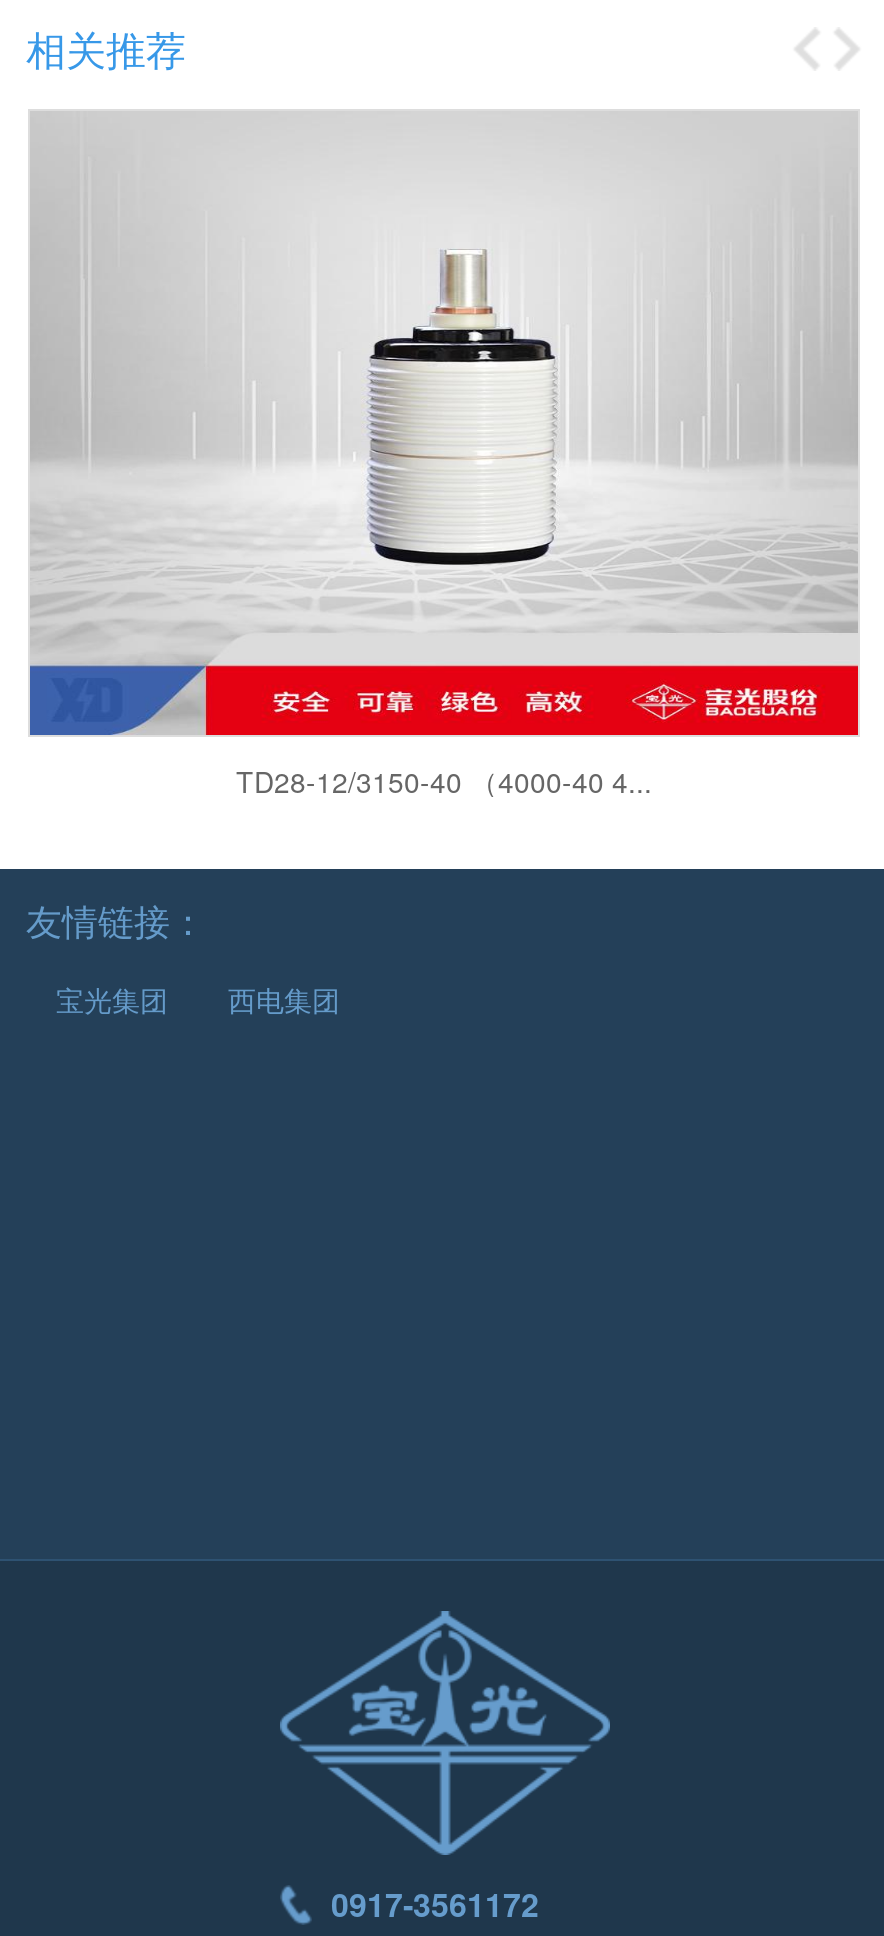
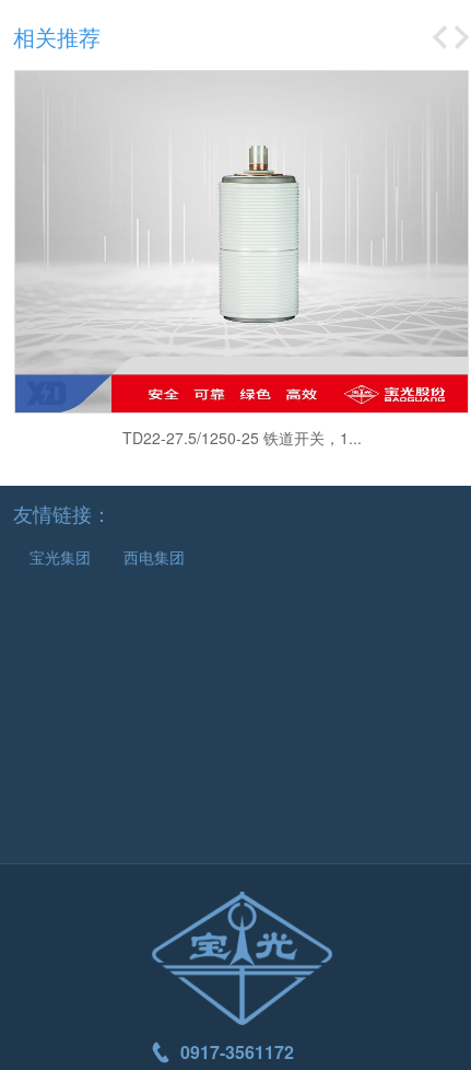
- [image]
+ [image]

- TD28-12/3150-40 （4000-40 4...
+ TD22-27.5/1250-25 铁道开关，1...
